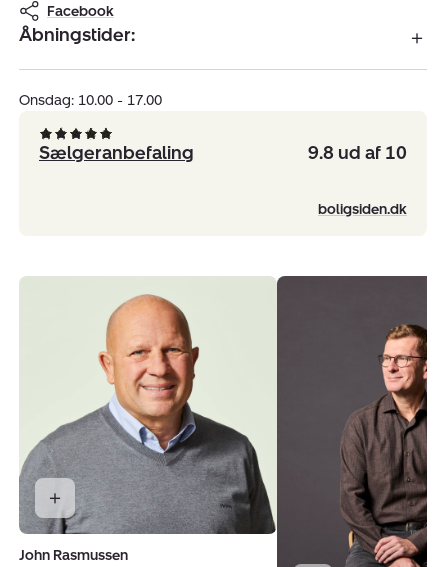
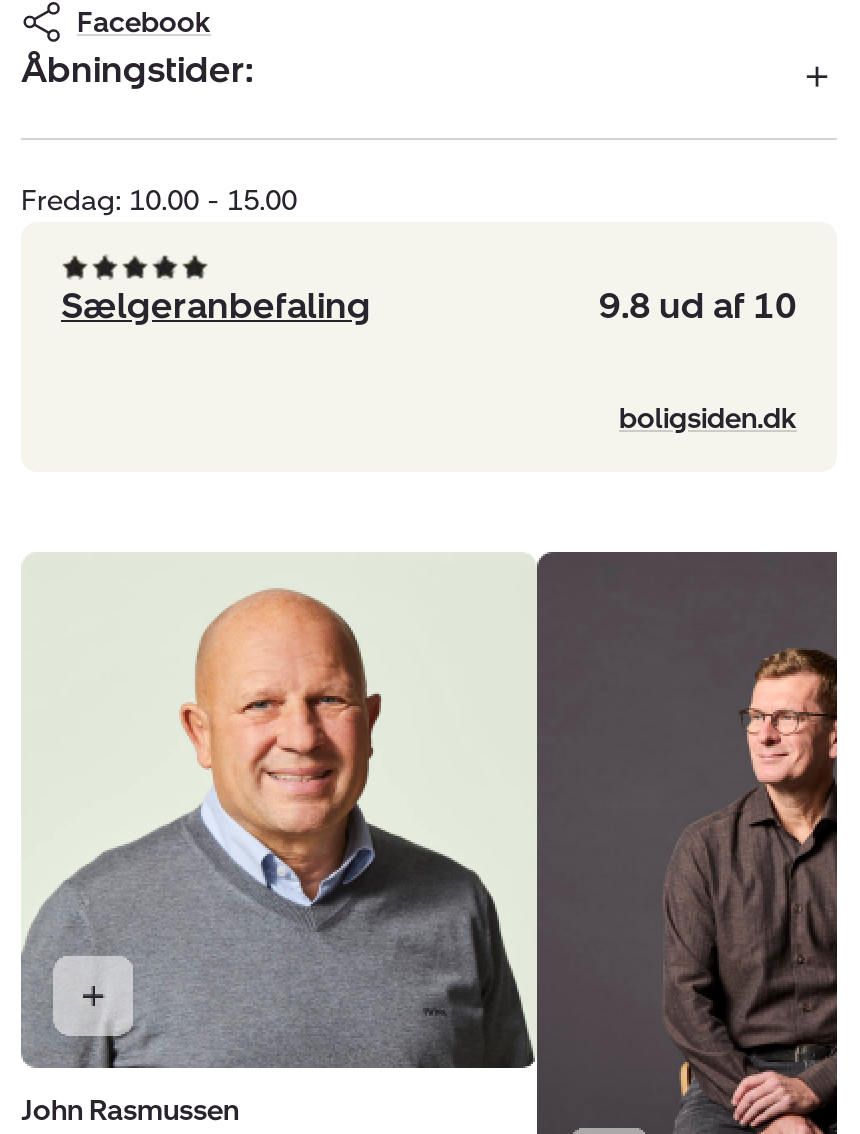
- Onsdag: 10.00 - 17.00
+ Fredag: 10.00 - 15.00
